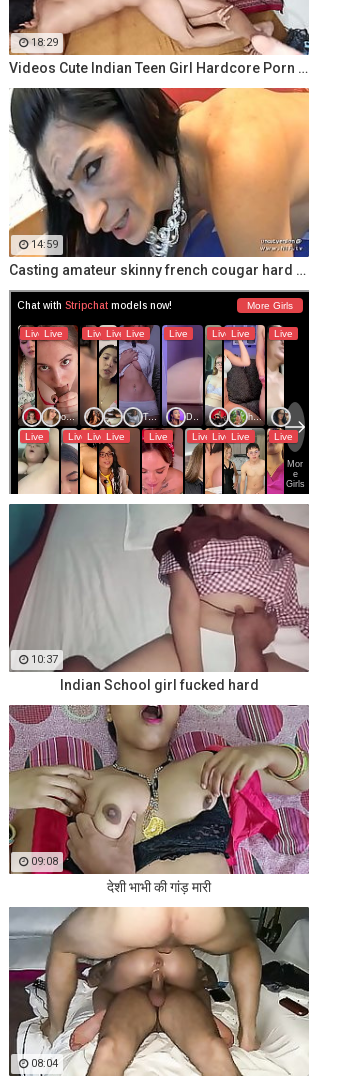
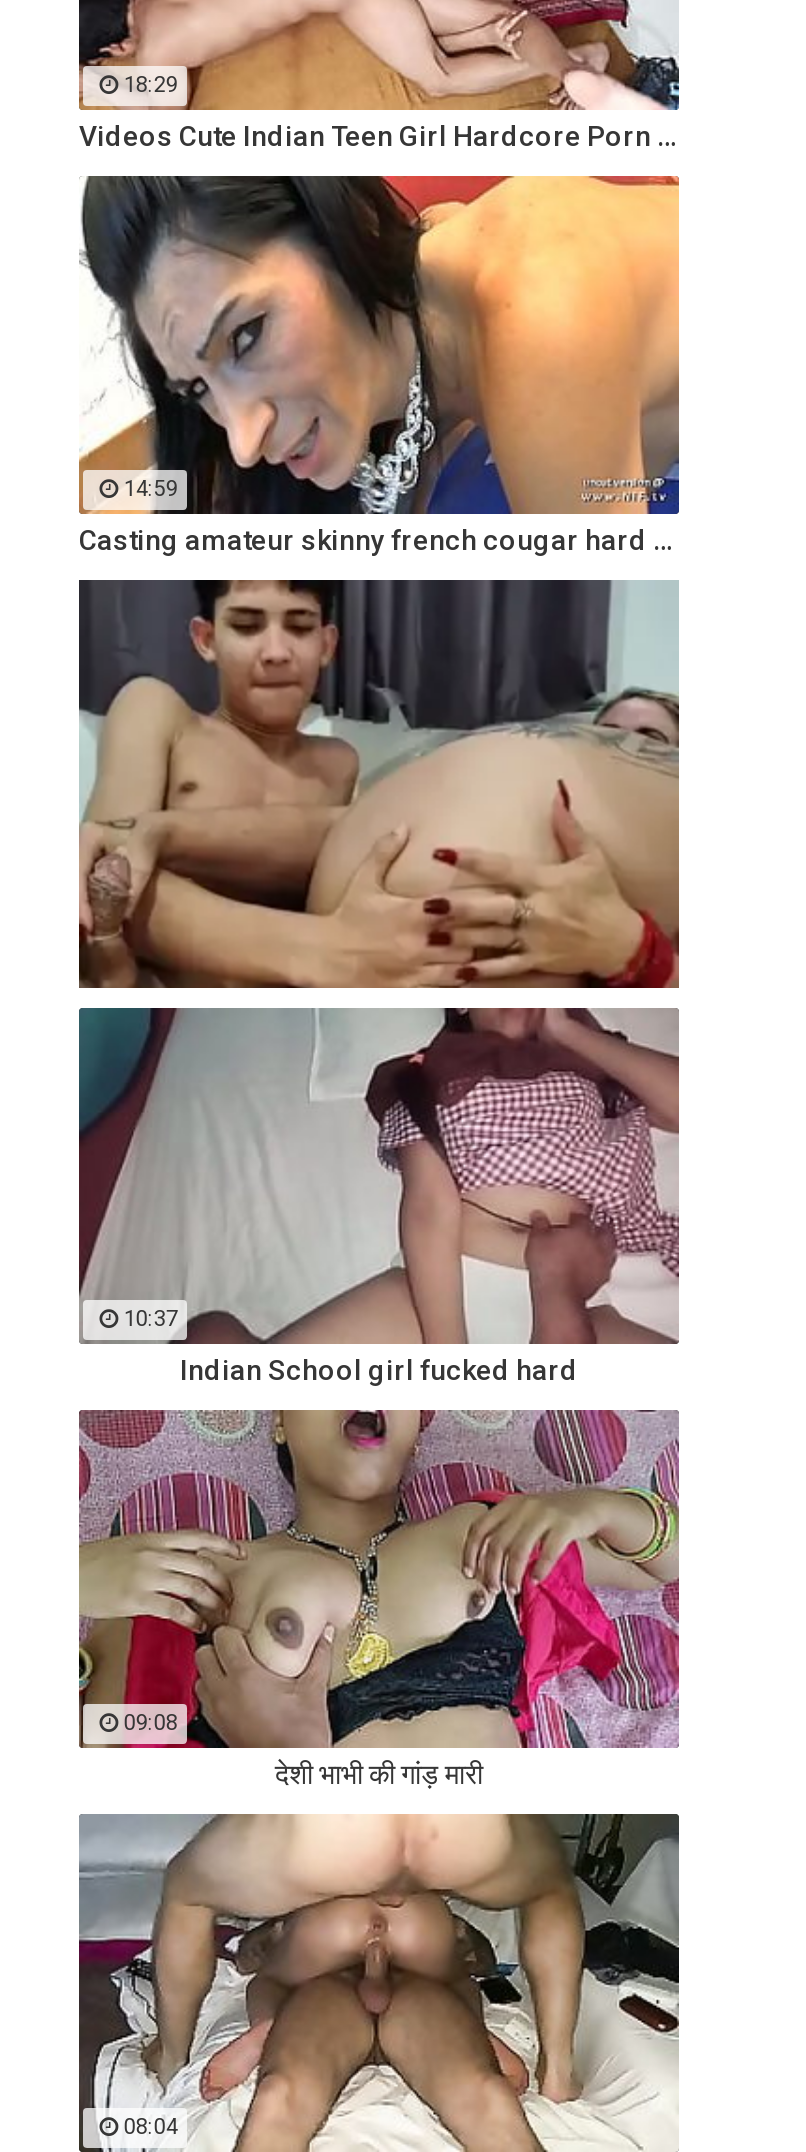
- [image]
+ [image]
